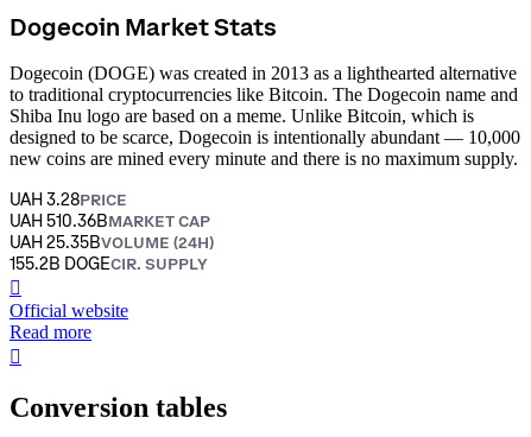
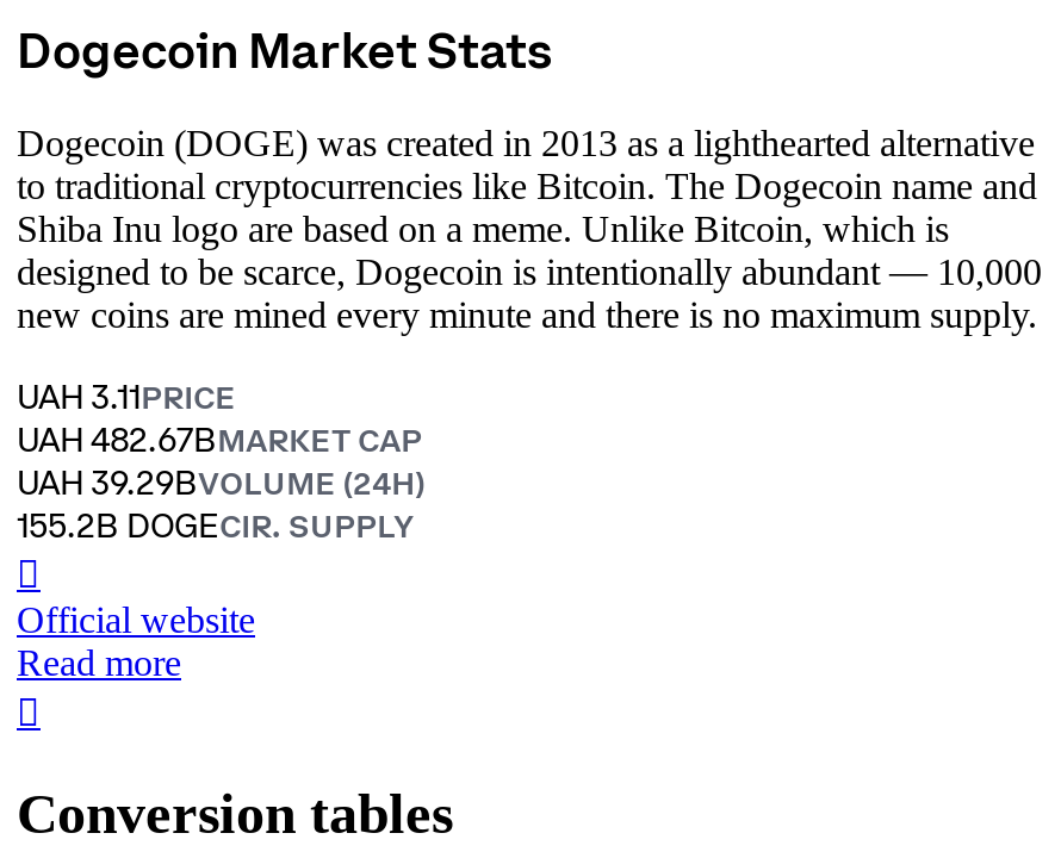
- UAH 3.28PRICE
+ UAH 3.11PRICE

- UAH 510.36BMARKET CAP
+ UAH 482.67BMARKET CAP

- UAH 25.35BVOLUME (24H)
+ UAH 39.29BVOLUME (24H)
